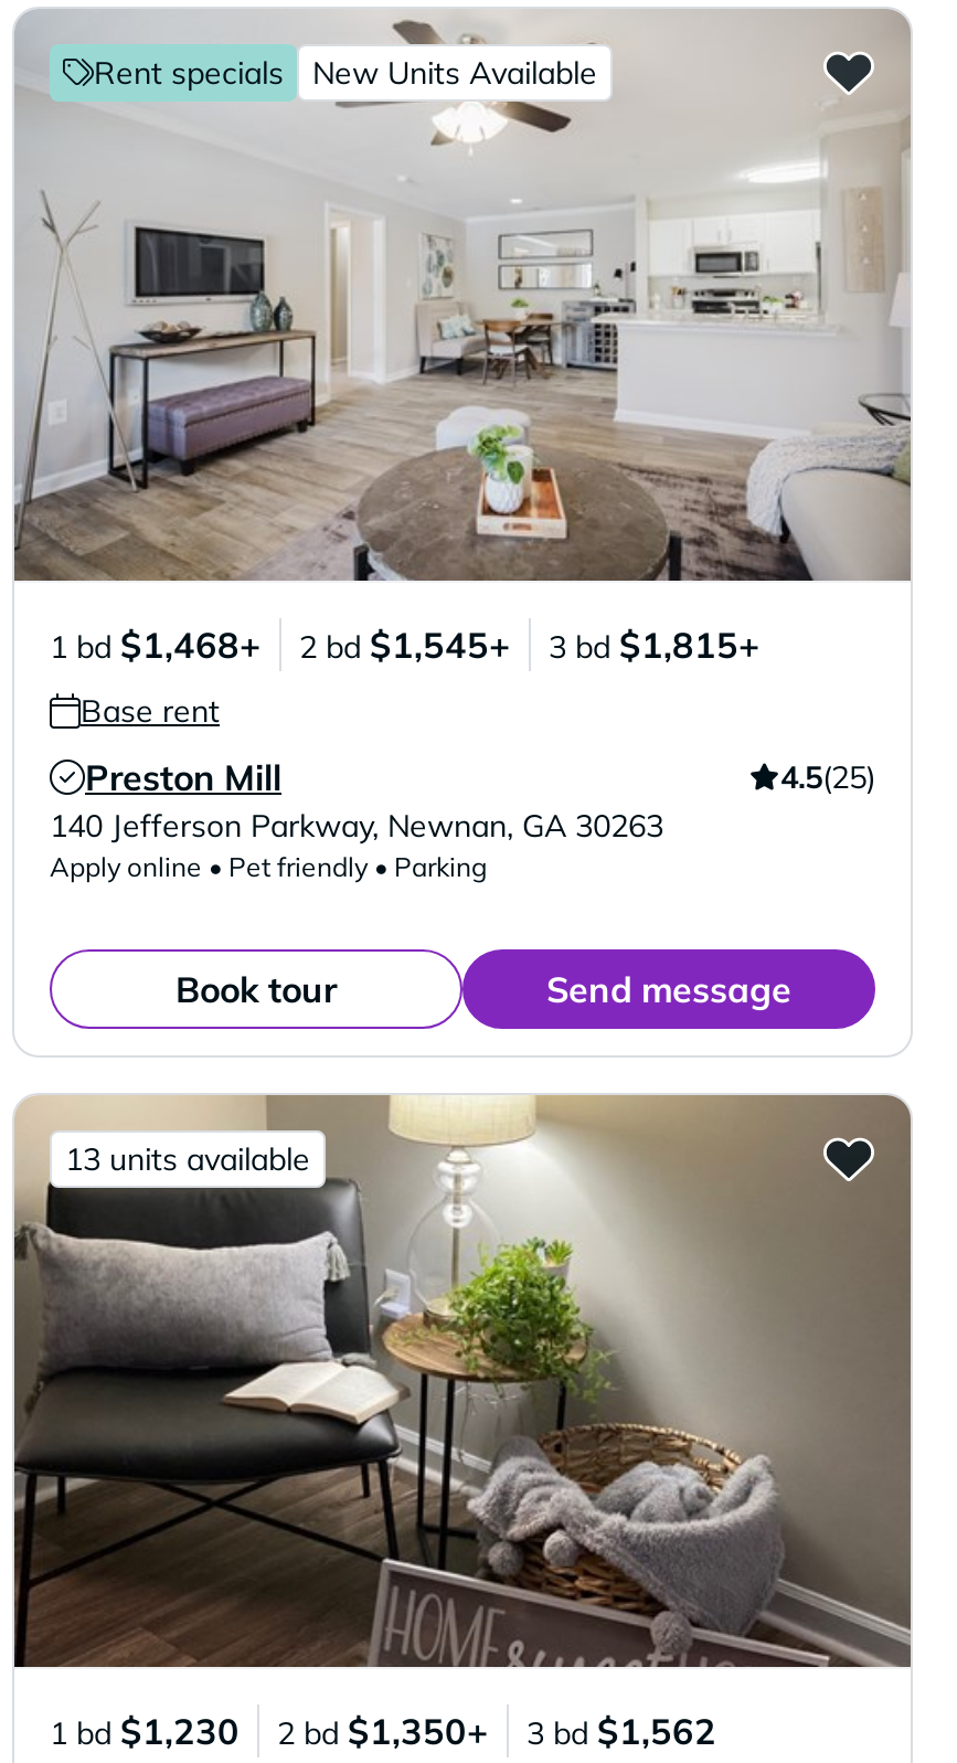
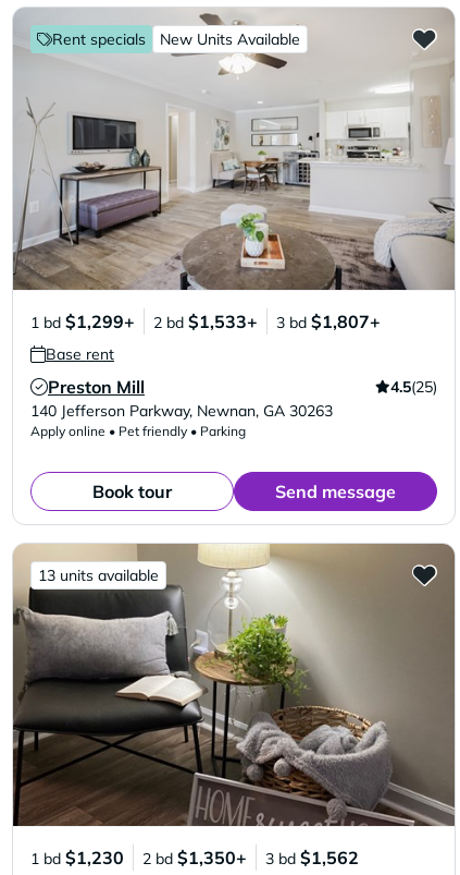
- 1 bd $1,468+
+ 1 bd $1,299+

- 2 bd $1,545+
+ 2 bd $1,533+

- 3 bd $1,815+
+ 3 bd $1,807+
